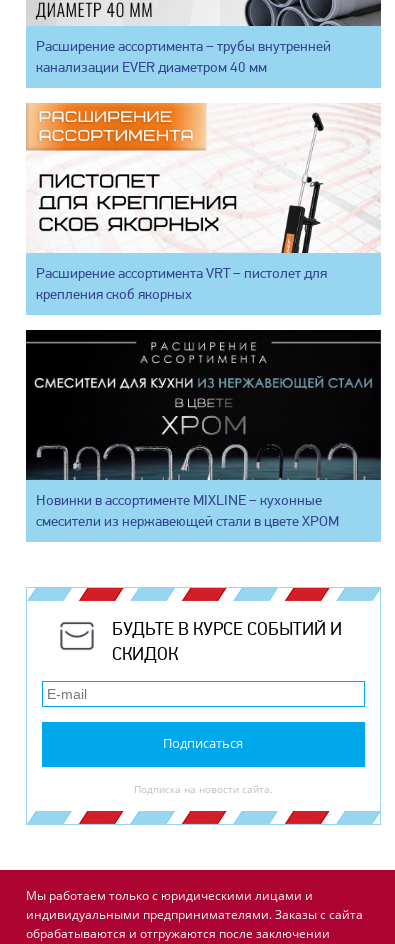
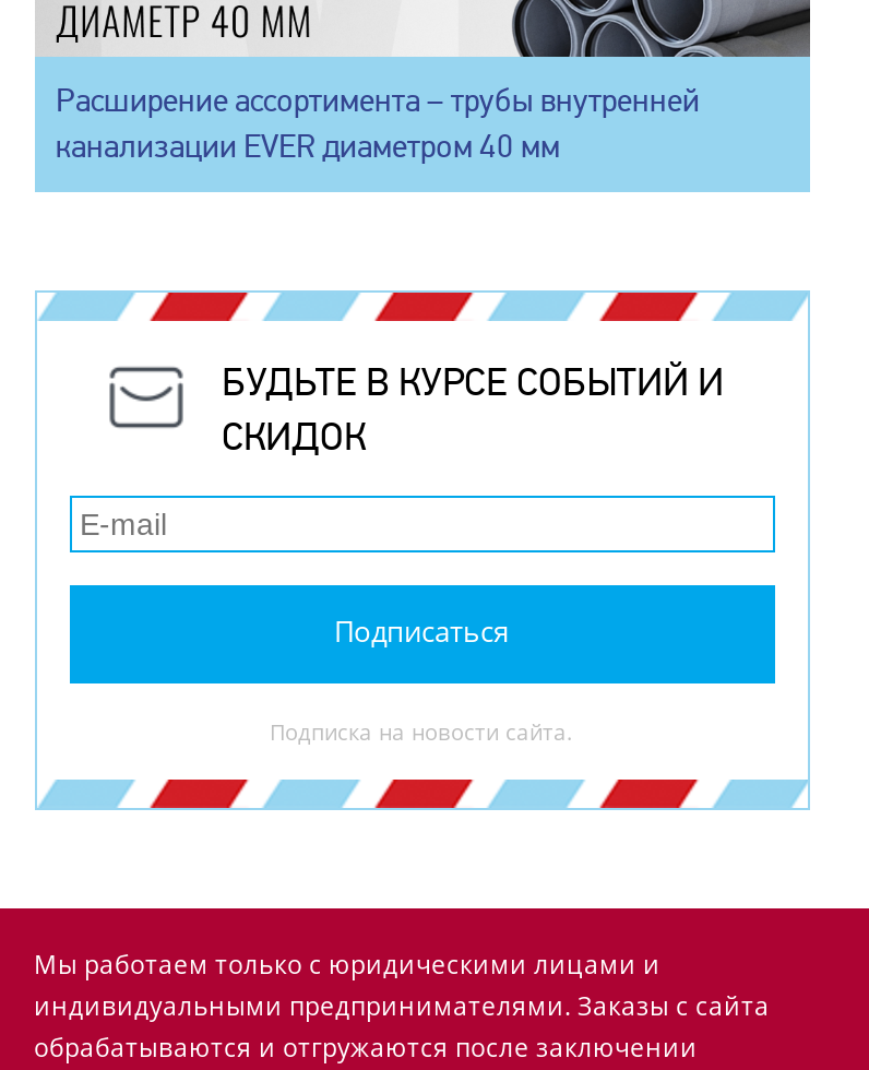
- [image]
- Расширение ассортимента VRT – пистолет для
- крепления скоб якорных

- [image]
- Новинки в ассортименте MIXLINE – кухонные
- смесители из нержавеющей стали в цвете ХРОМ
